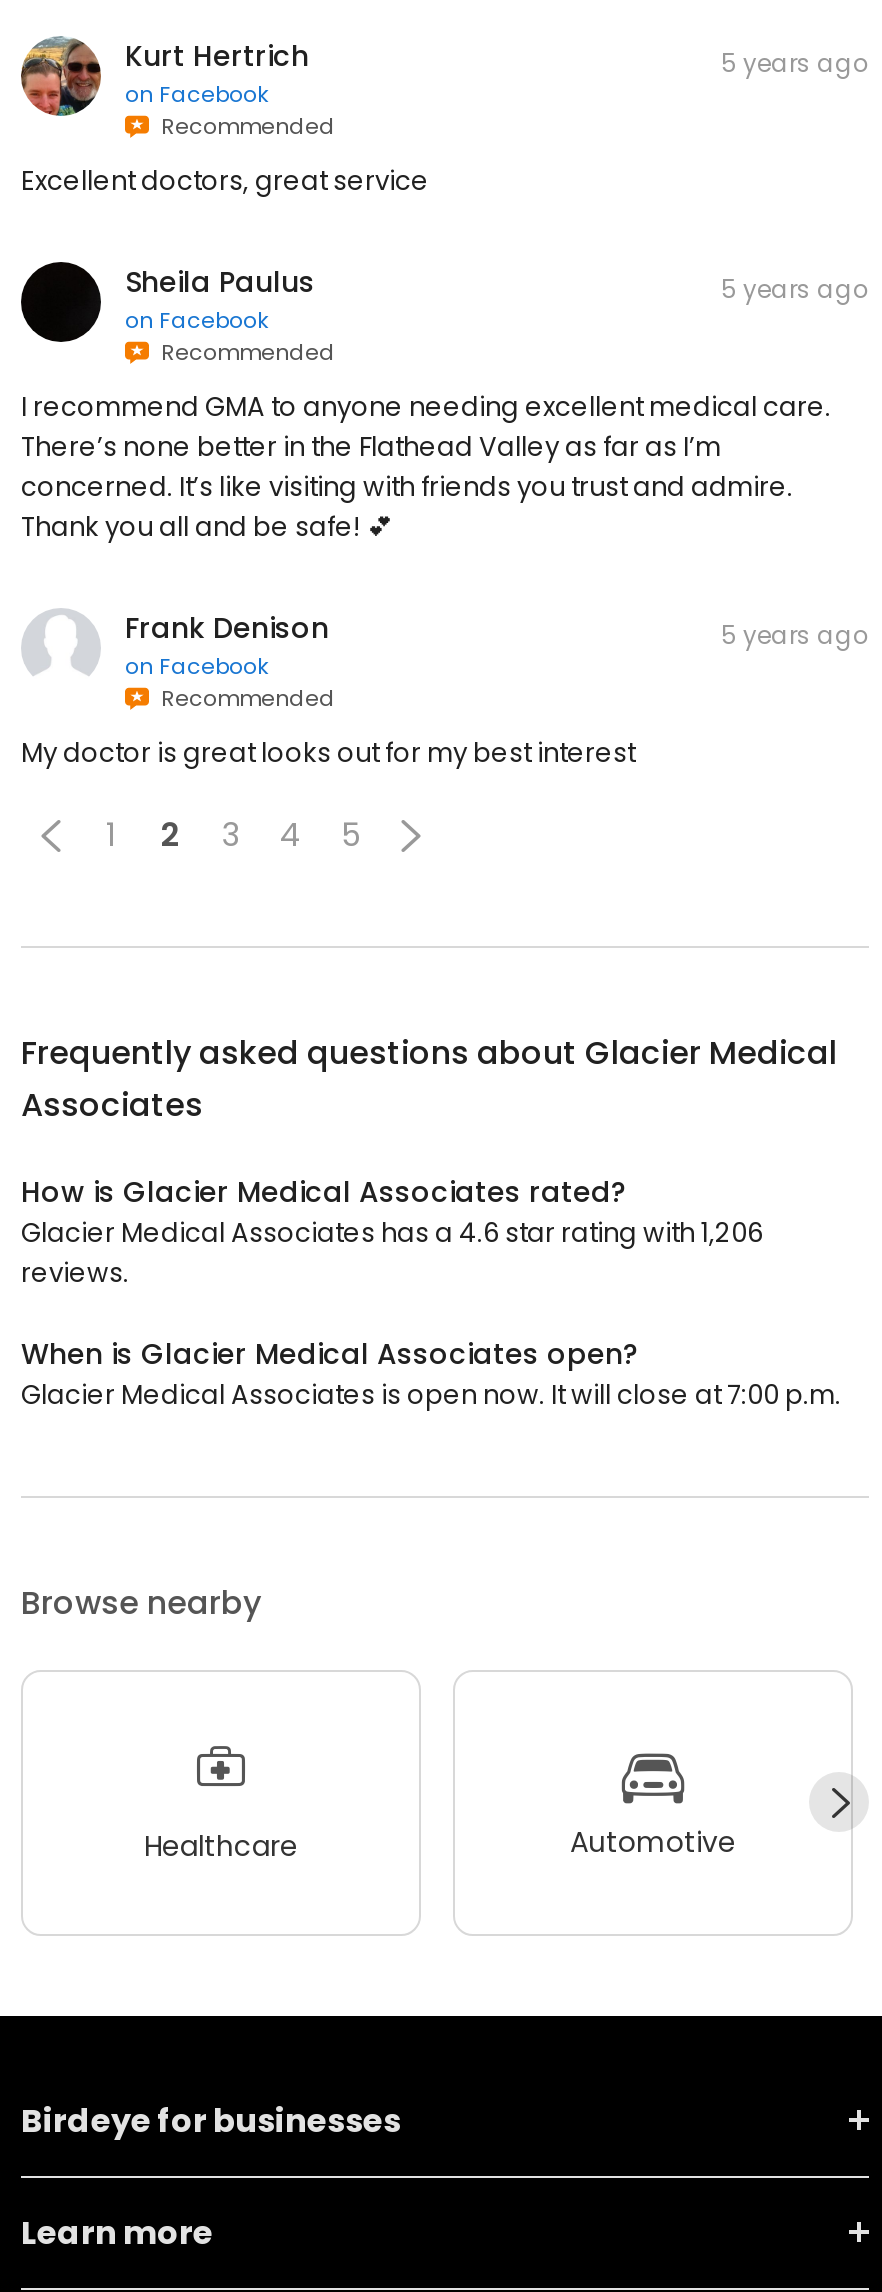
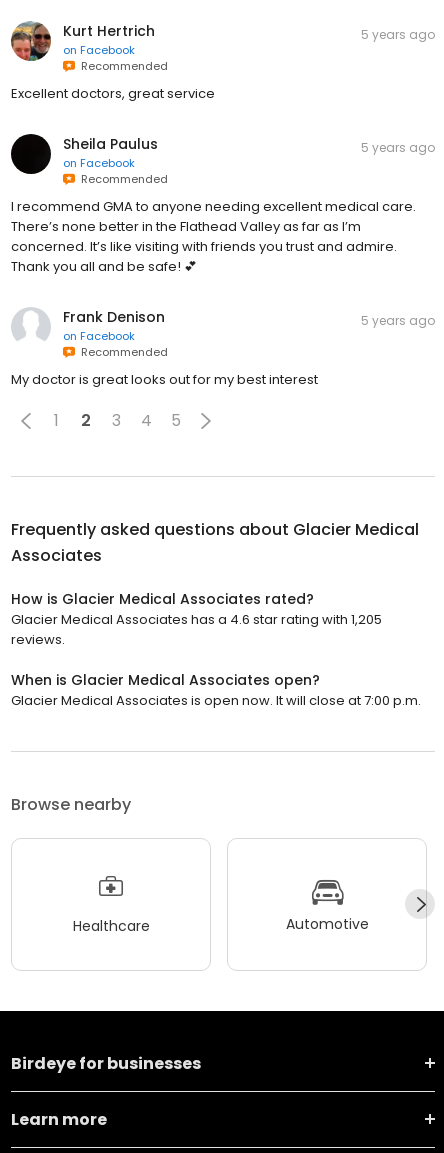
- Glacier Medical Associates has a 4.6 star rating with 1,206
+ Glacier Medical Associates has a 4.6 star rating with 1,205
